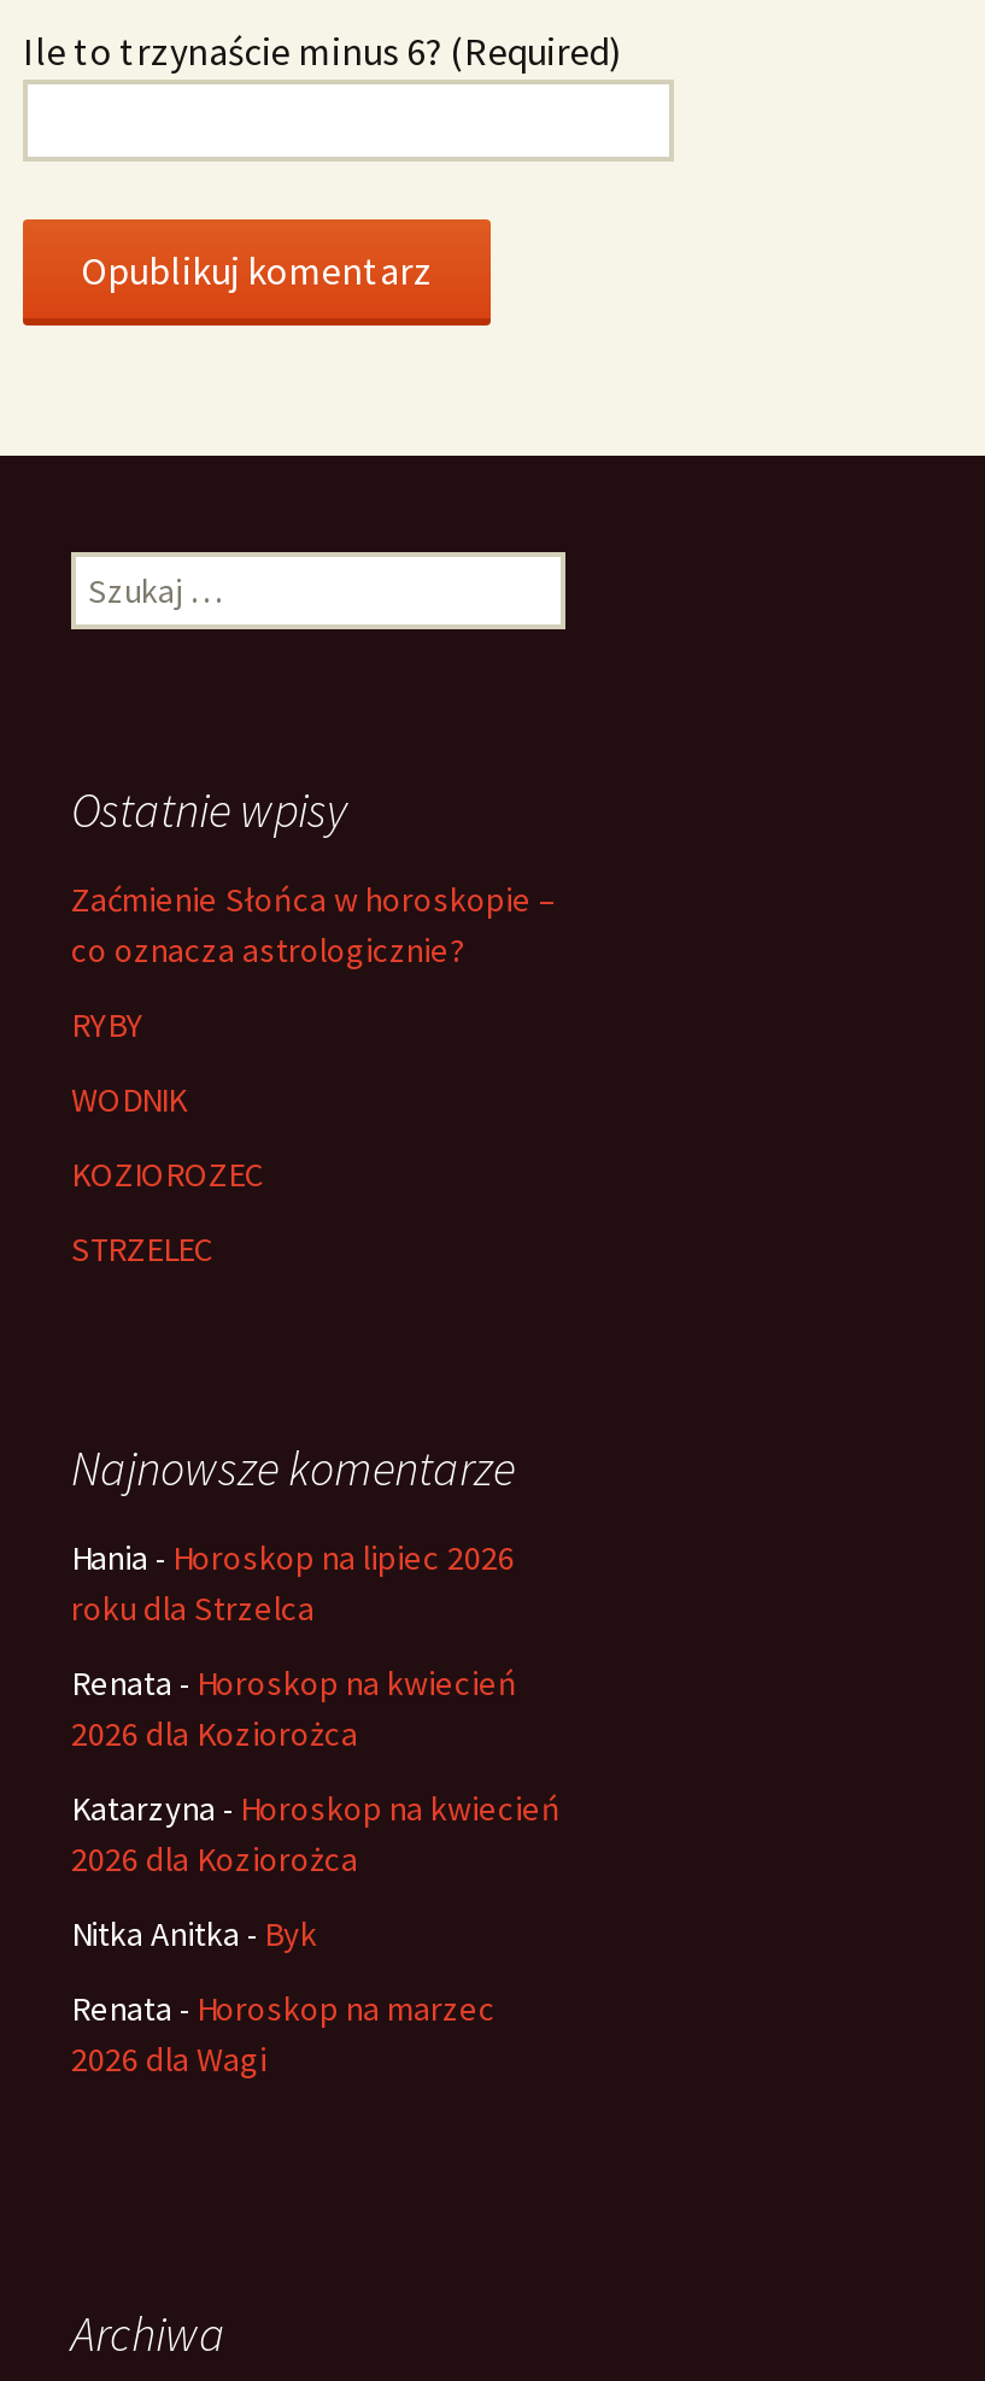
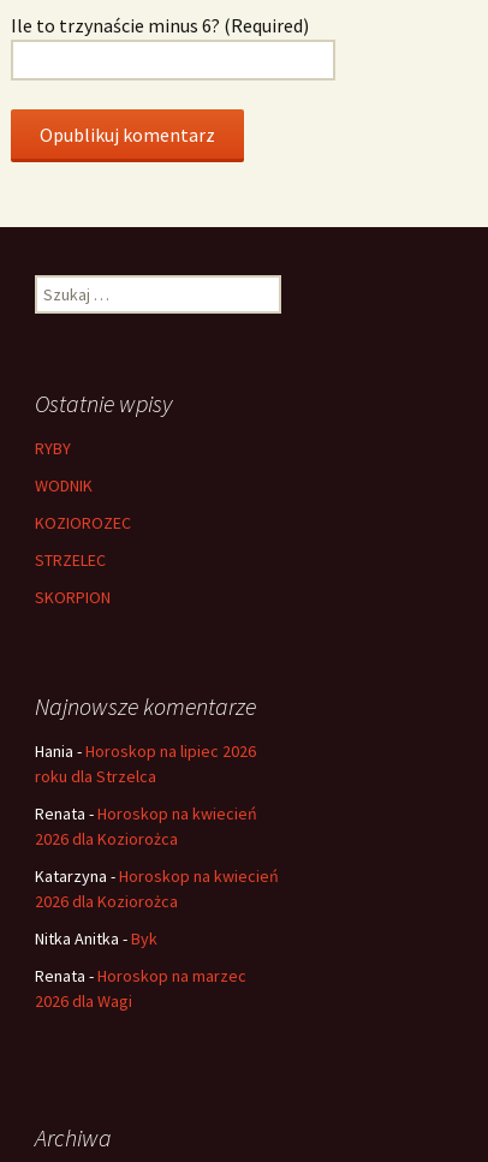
- Zaćmienie Słońca w horoskopie –
- co oznacza astrologicznie?

moved up: RYBY | WODNIK | KOZIOROZEC | STRZELEC

+ SKORPION
